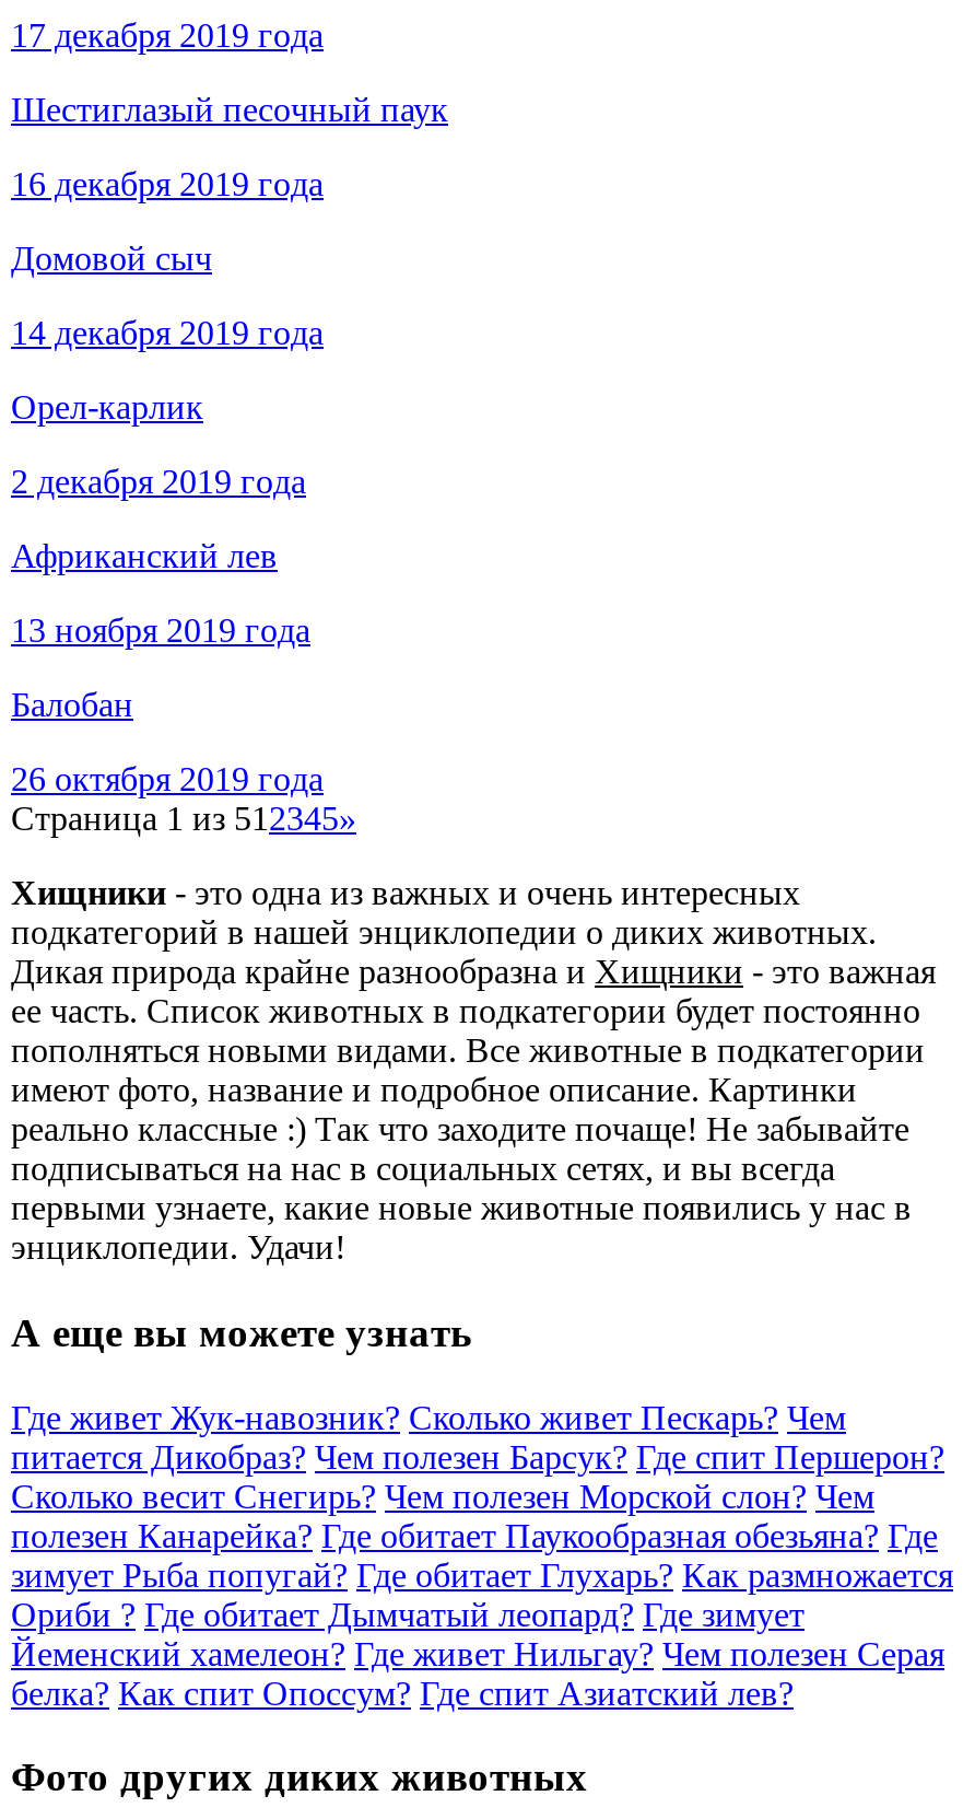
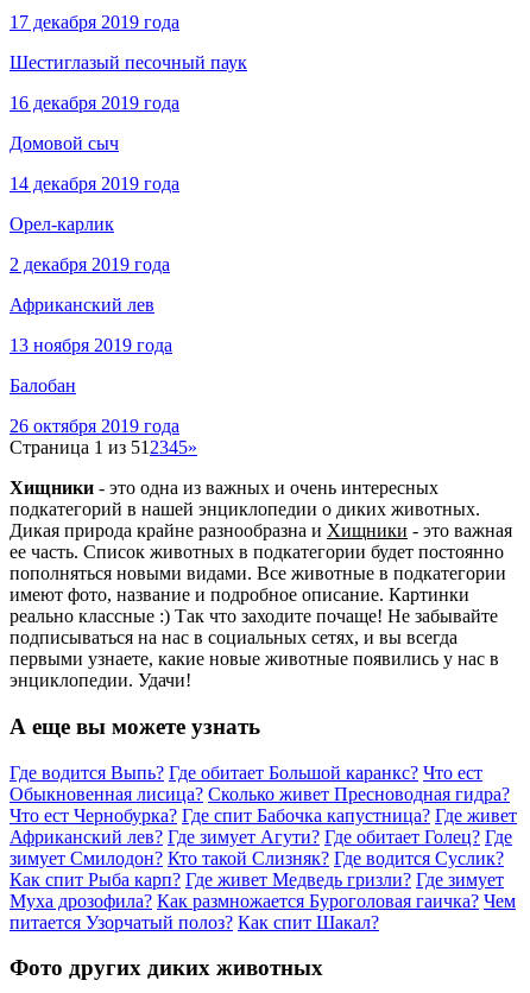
- Где живет Жук-навозник? Сколько живет Пескарь? Чем
- питается Дикобраз? Чем полезен Барсук? Где спит Першерон?
- Сколько весит Снегирь? Чем полезен Морской слон? Чем
- полезен Канарейка? Где обитает Паукообразная обезьяна? Где
- зимует Рыба попугай? Где обитает Глухарь? Как размножается
- Ориби ? Где обитает Дымчатый леопард? Где зимует
- Йеменский хамелеон? Где живет Нильгау? Чем полезен Серая
- белка? Как спит Опоссум? Где спит Азиатский лев?
+ Где водится Выпь? Где обитает Большой каранкс? Что ест
+ Обыкновенная лисица? Сколько живет Пресноводная гидра?
+ Что ест Чернобурка? Где спит Бабочка капустница? Где живет
+ Африканский лев? Где зимует Агути? Где обитает Голец? Где
+ зимует Смилодон? Кто такой Слизняк? Где водится Суслик?
+ Как спит Рыба карп? Где живет Медведь гризли? Где зимует
+ Муха дрозофила? Как размножается Буроголовая гаичка? Чем
+ питается Узорчатый полоз? Как спит Шакал?
